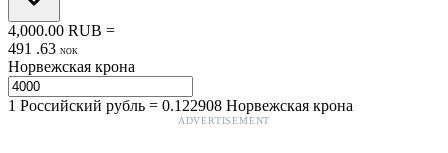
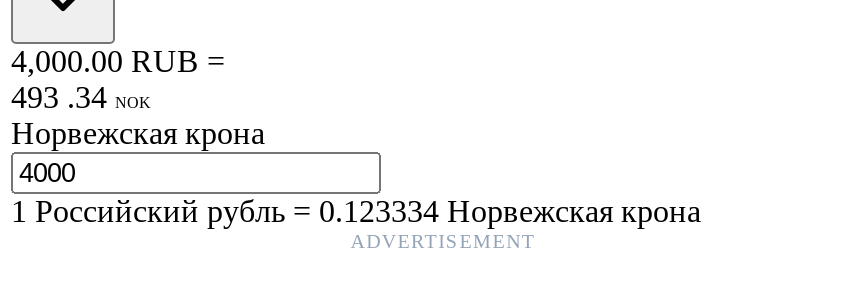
- 491 . 63 NOK
+ 493 . 34 NOK

- 1Российский рубль=0.122908 Норвежская крона
+ 1Российский рубль=0.123334 Норвежская крона
